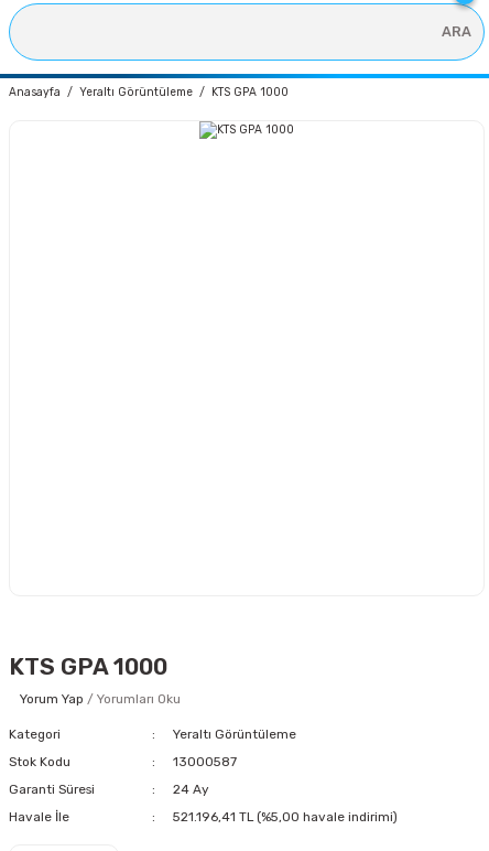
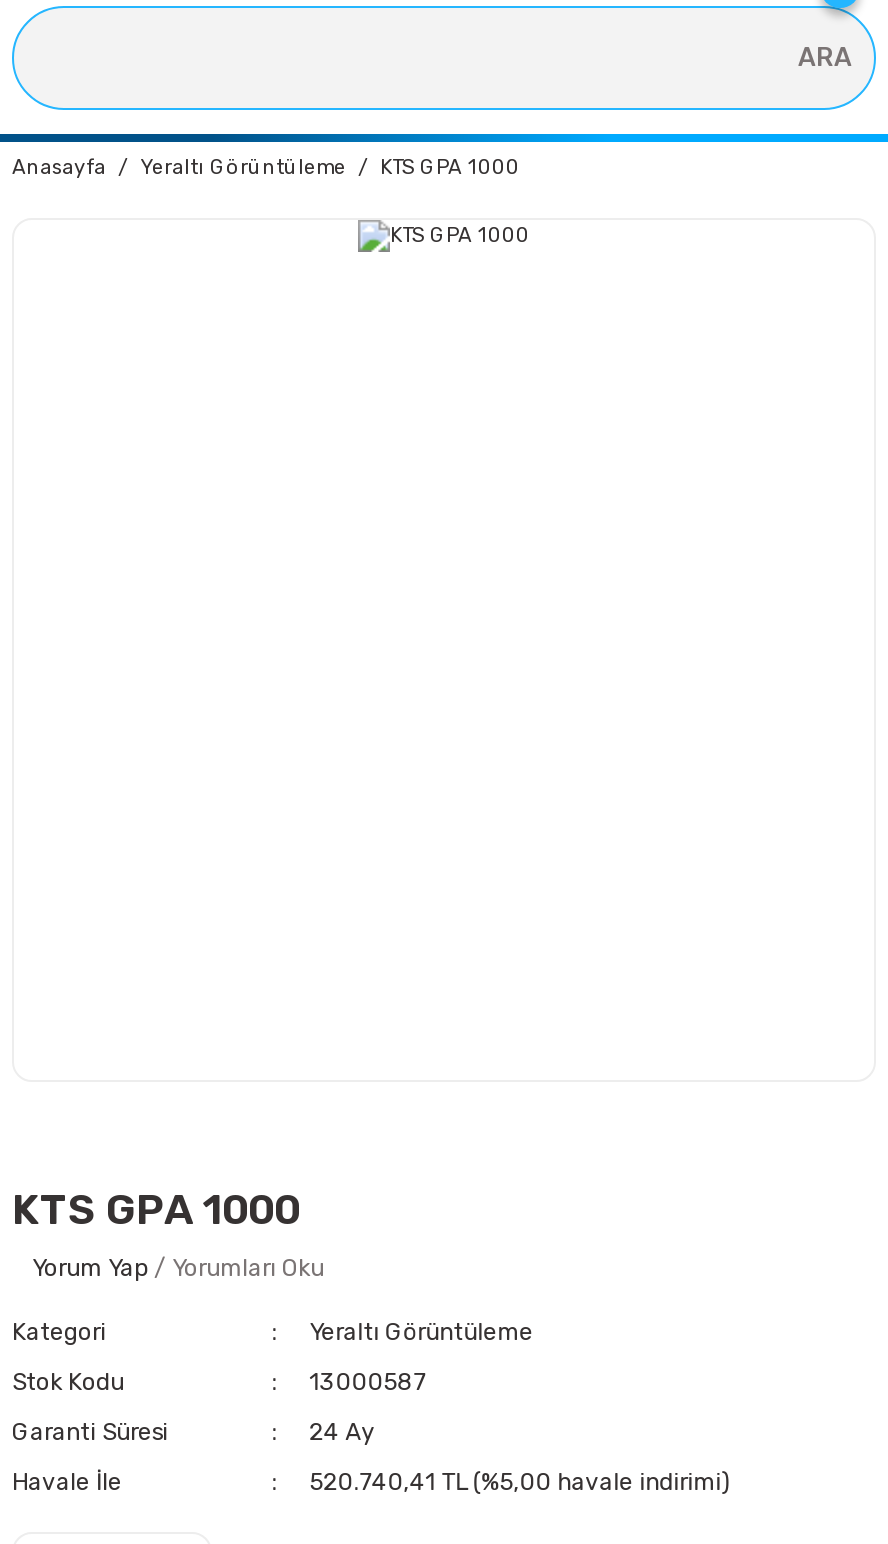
- 521.196,41 TL (%5,00 havale indirimi)
+ 520.740,41 TL (%5,00 havale indirimi)
